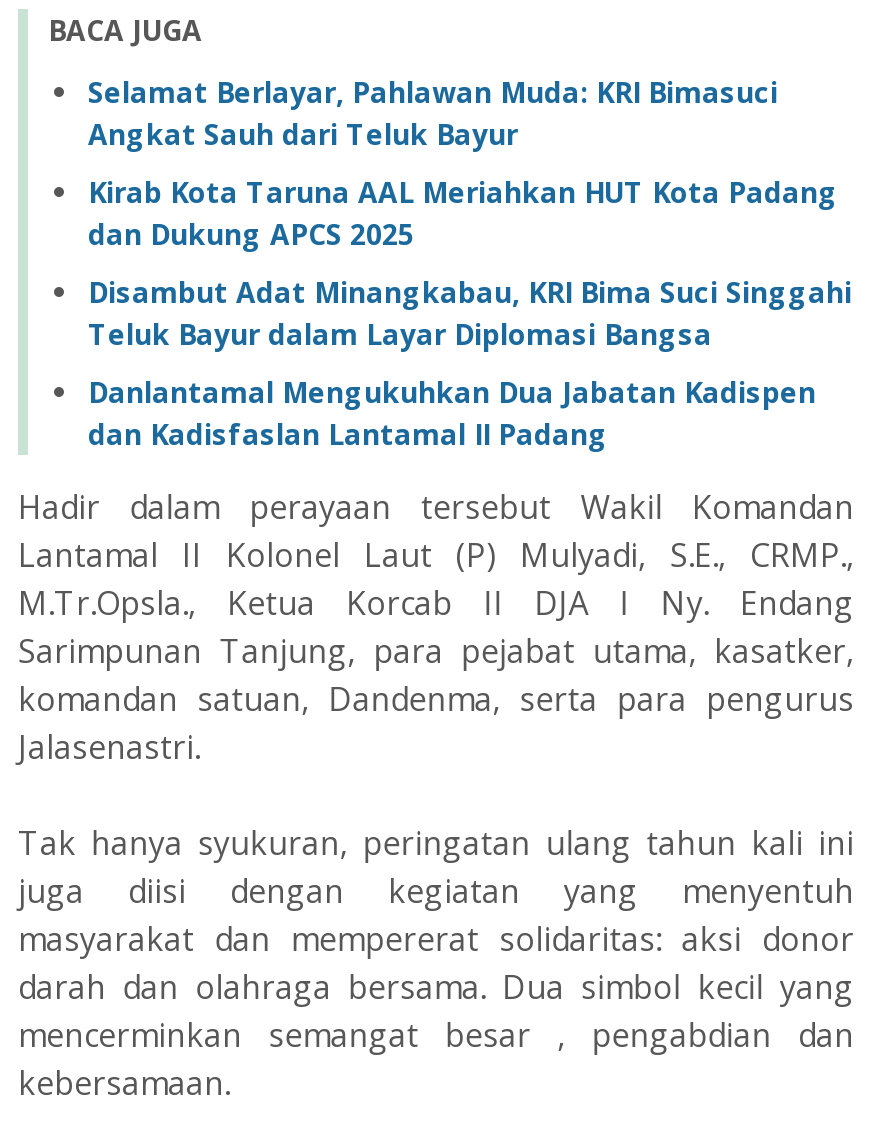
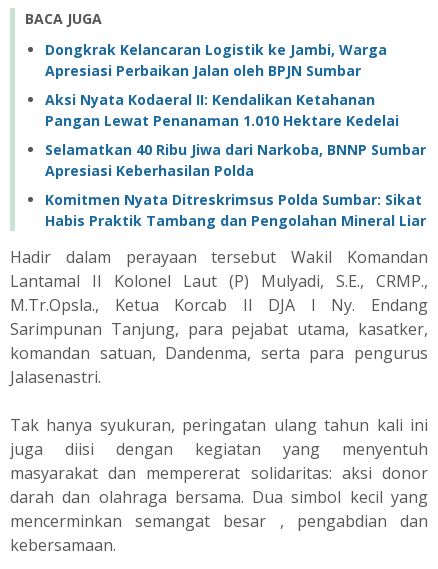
- Selamat Berlayar, Pahlawan Muda: KRI Bimasuci
- Angkat Sauh dari Teluk Bayur
+ Dongkrak Kelancaran Logistik ke Jambi, Warga
+ Apresiasi Perbaikan Jalan oleh BPJN Sumbar

- Kirab Kota Taruna AAL Meriahkan HUT Kota Padang
- dan Dukung APCS 2025
+ Aksi Nyata Kodaeral II: Kendalikan Ketahanan
+ Pangan Lewat Penanaman 1.010 Hektare Kedelai

- Disambut Adat Minangkabau, KRI Bima Suci Singgahi
- Teluk Bayur dalam Layar Diplomasi Bangsa
+ Selamatkan 40 Ribu Jiwa dari Narkoba, BNNP Sumbar
+ Apresiasi Keberhasilan Polda

- Danlantamal Mengukuhkan Dua Jabatan Kadispen
- dan Kadisfaslan Lantamal II Padang
+ Komitmen Nyata Ditreskrimsus Polda Sumbar: Sikat
+ Habis Praktik Tambang dan Pengolahan Mineral Liar
